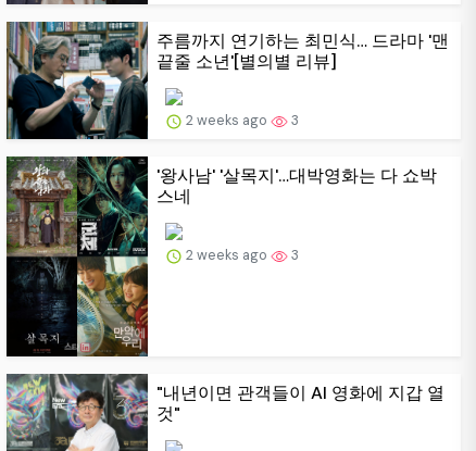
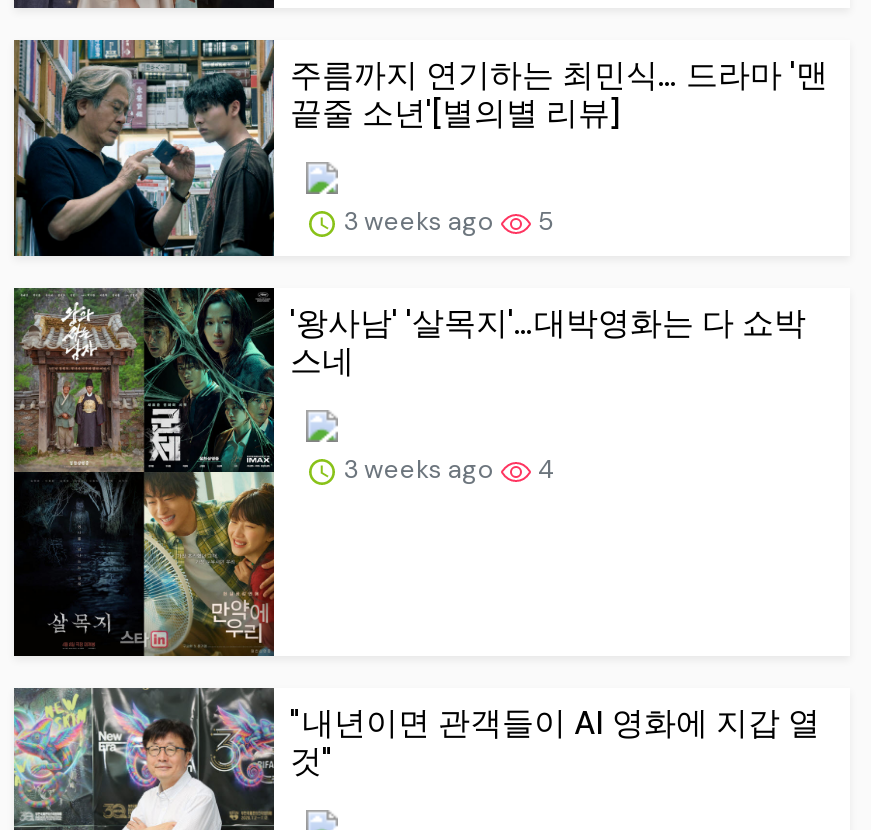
- 2 weeks ago
+ 3 weeks ago

- 3
+ 5

- 2 weeks ago
+ 3 weeks ago

- 3
+ 4
